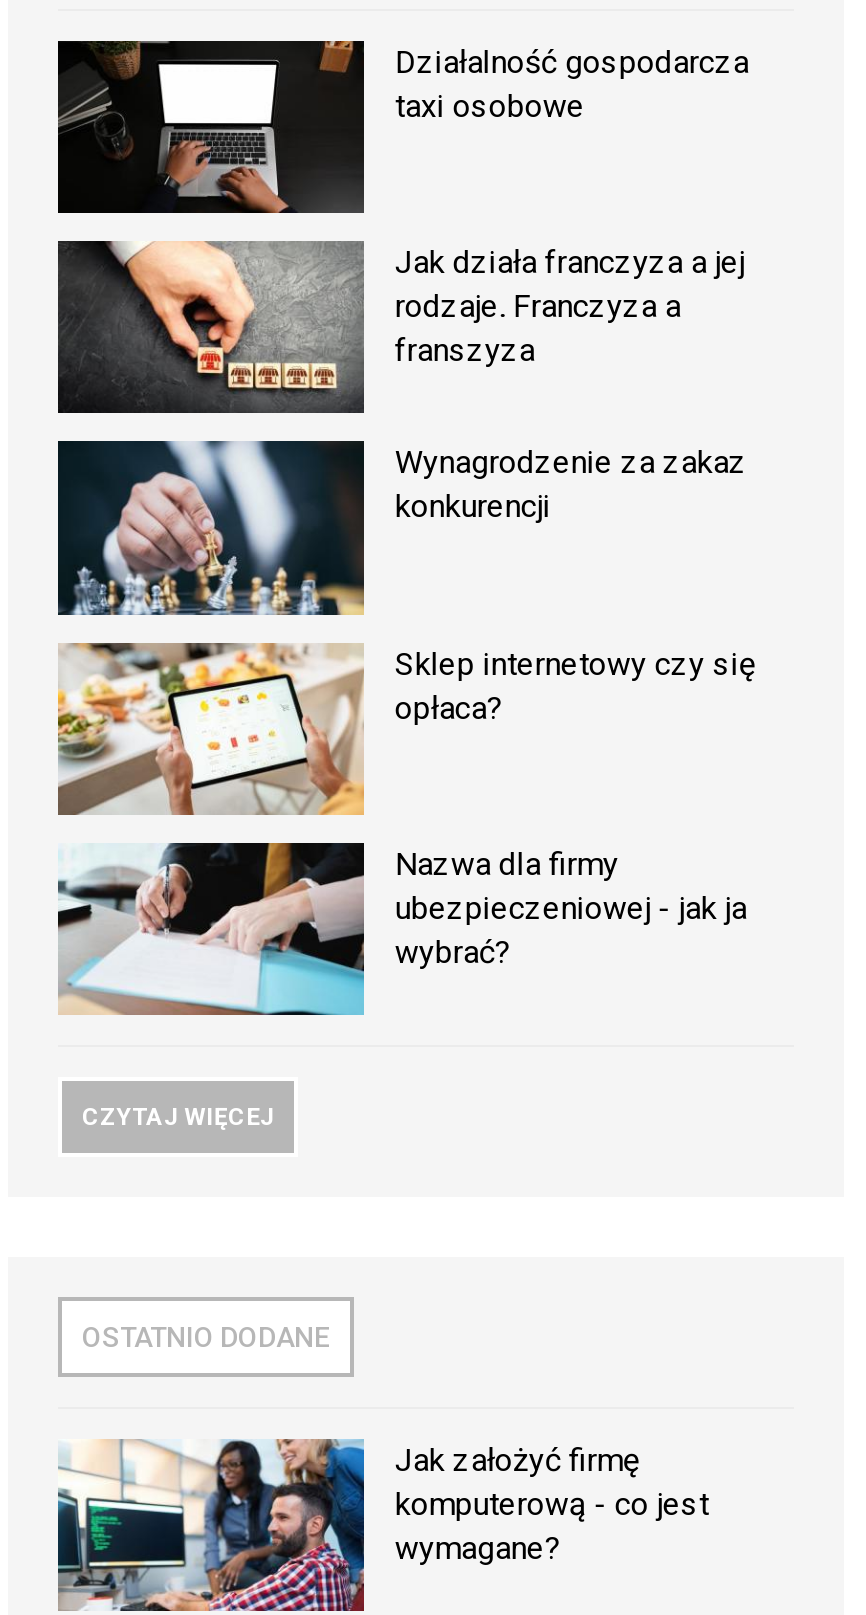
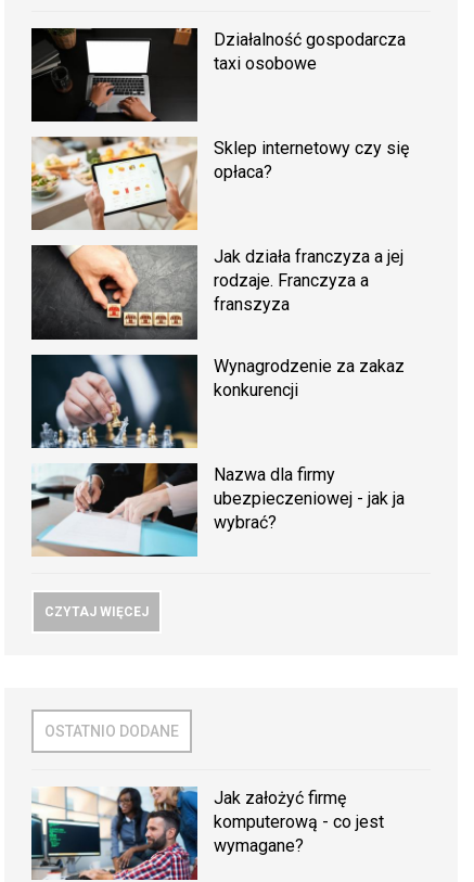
moved down: [image] | Jak działa franczyza a jej | rodzaje. Franczyza a | franszyza | Wynagrodzenie za zakaz | konkurencji

moved down: [image]

moved up: [image] | Sklep internetowy czy się | opłaca?
